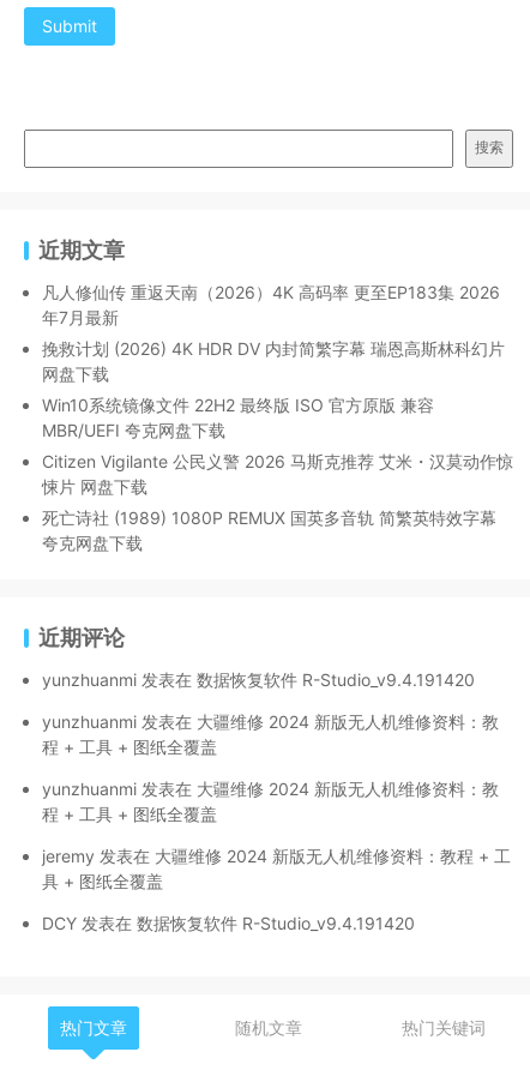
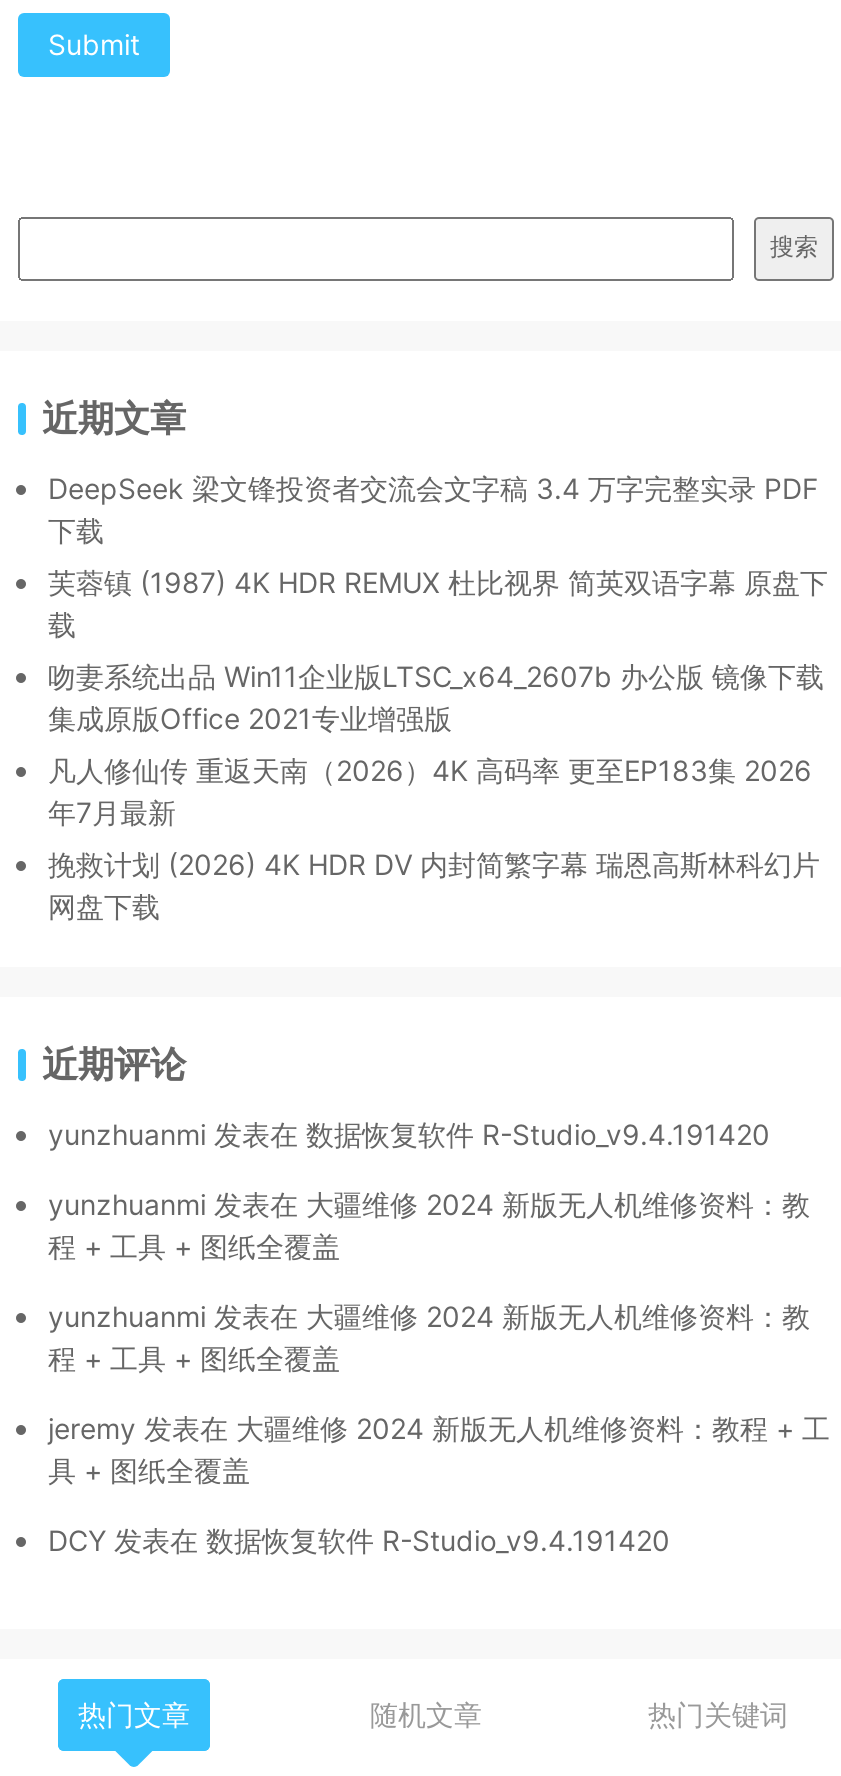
+ DeepSeek 梁文锋投资者交流会文字稿 3.4 万字完整实录 PDF
+ 下载
+ 芙蓉镇 (1987) 4K HDR REMUX 杜比视界 简英双语字幕 原盘下
+ 载
+ 吻妻系统出品 Win11企业版LTSC_x64_2607b 办公版 镜像下载
+ 集成原版Office 2021专业增强版

moved down: 凡人修仙传 重返天南（2026）4K 高码率 更至EP183集 2026 | 年7月最新 | 挽救计划 (2026) 4K HDR DV 内封简繁字幕 瑞恩高斯林科幻片 | 网盘下载

- Win10系统镜像文件 22H2 最终版 ISO 官方原版 兼容
- MBR/UEFI 夸克网盘下载
- Citizen Vigilante 公民义警 2026 马斯克推荐 艾米・汉莫动作惊
- 悚片 网盘下载
- 死亡诗社 (1989) 1080P REMUX 国英多音轨 简繁英特效字幕
- 夸克网盘下载
